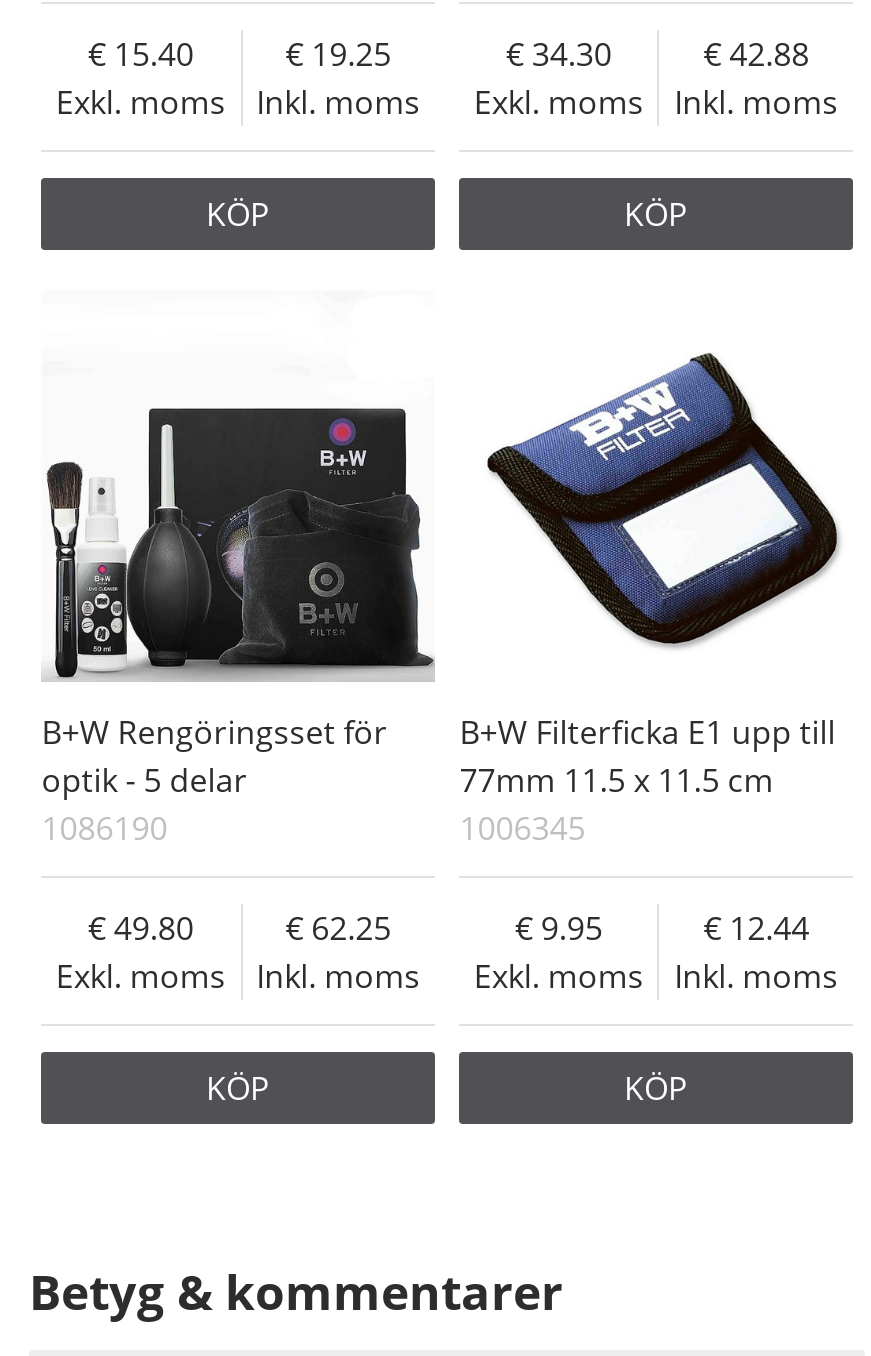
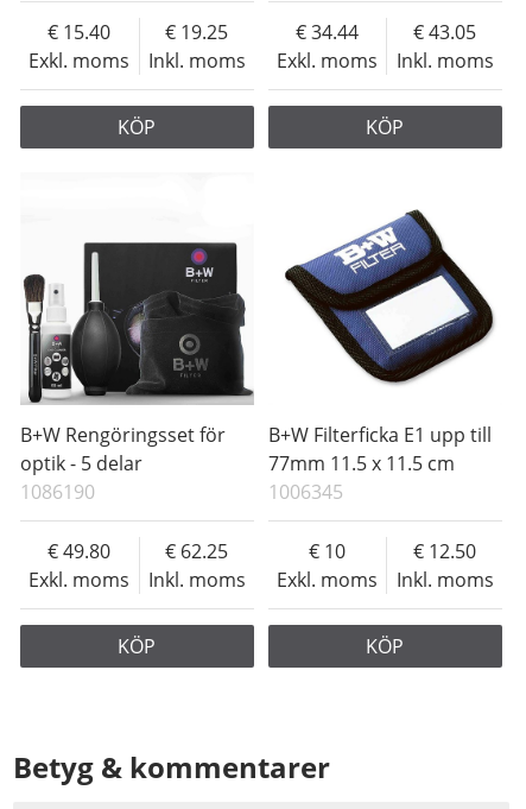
- 34.30
+ 34.44

- 42.88
+ 43.05

- 9.95
+ 10

- 12.44
+ 12.50
